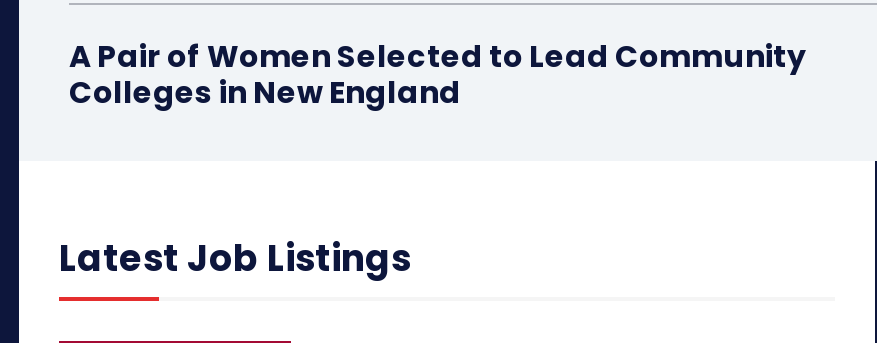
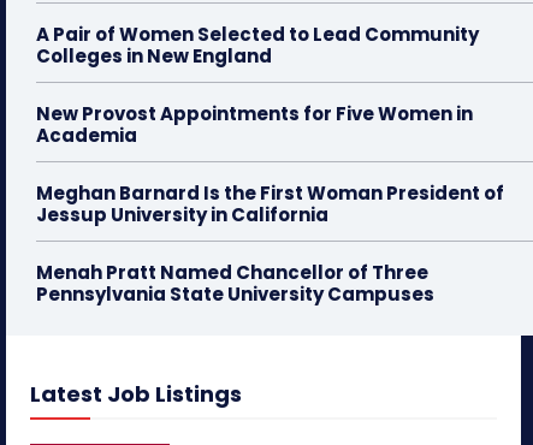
+ New Provost Appointments for Five Women in
+ Academia
+ Meghan Barnard Is the First Woman President of
+ Jessup University in California
+ Menah Pratt Named Chancellor of Three
+ Pennsylvania State University Campuses
